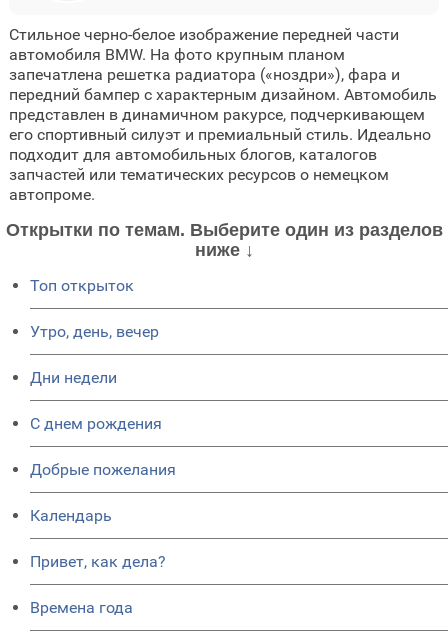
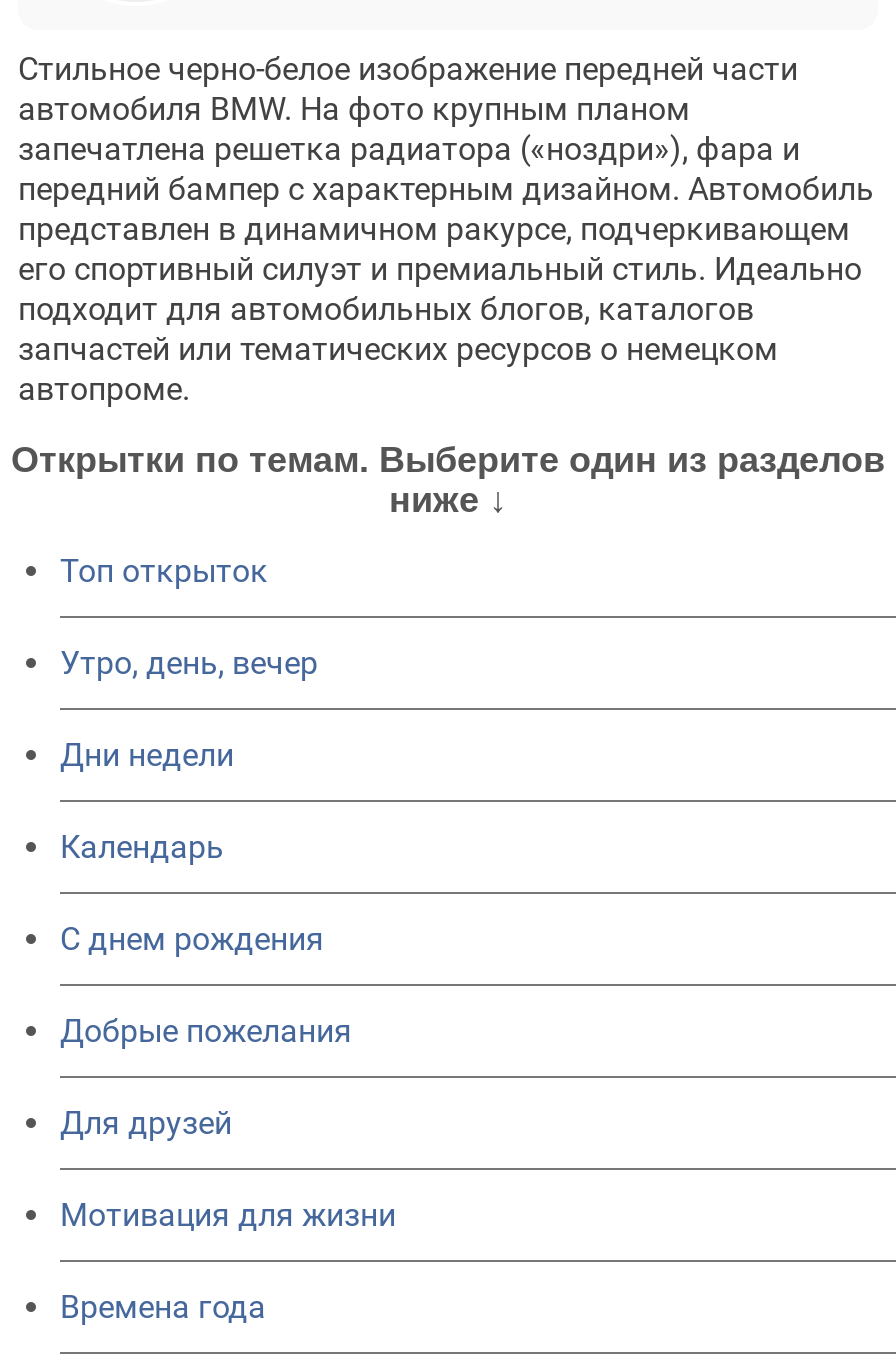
+ Для друзей

moved up: Календарь

- Привет, как дела?
+ Мотивация для жизни
